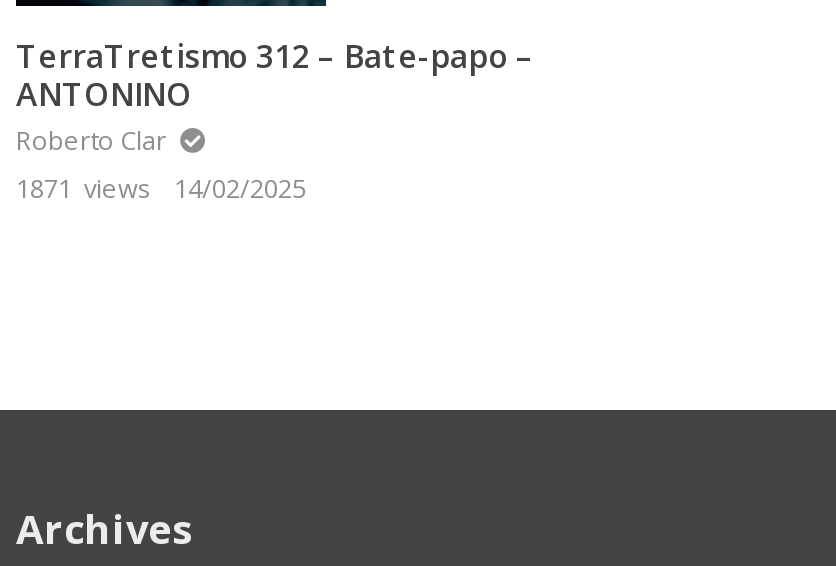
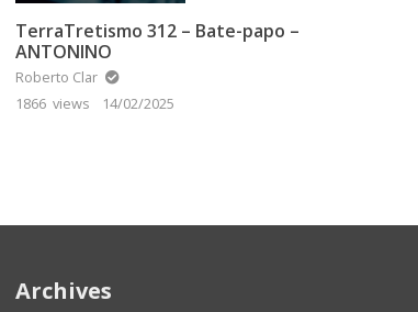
- 1871 views 14/02/2025
+ 1866 views 14/02/2025
